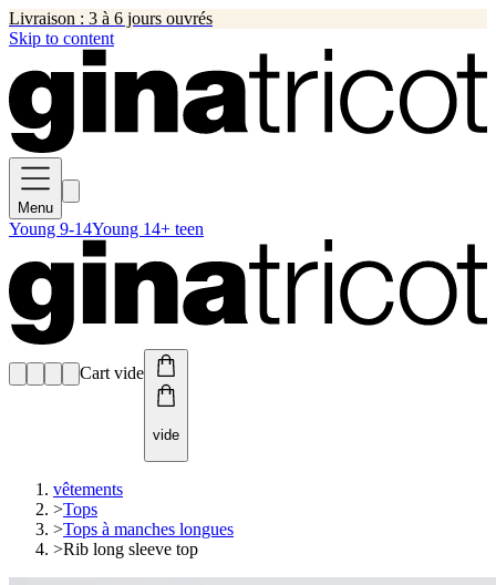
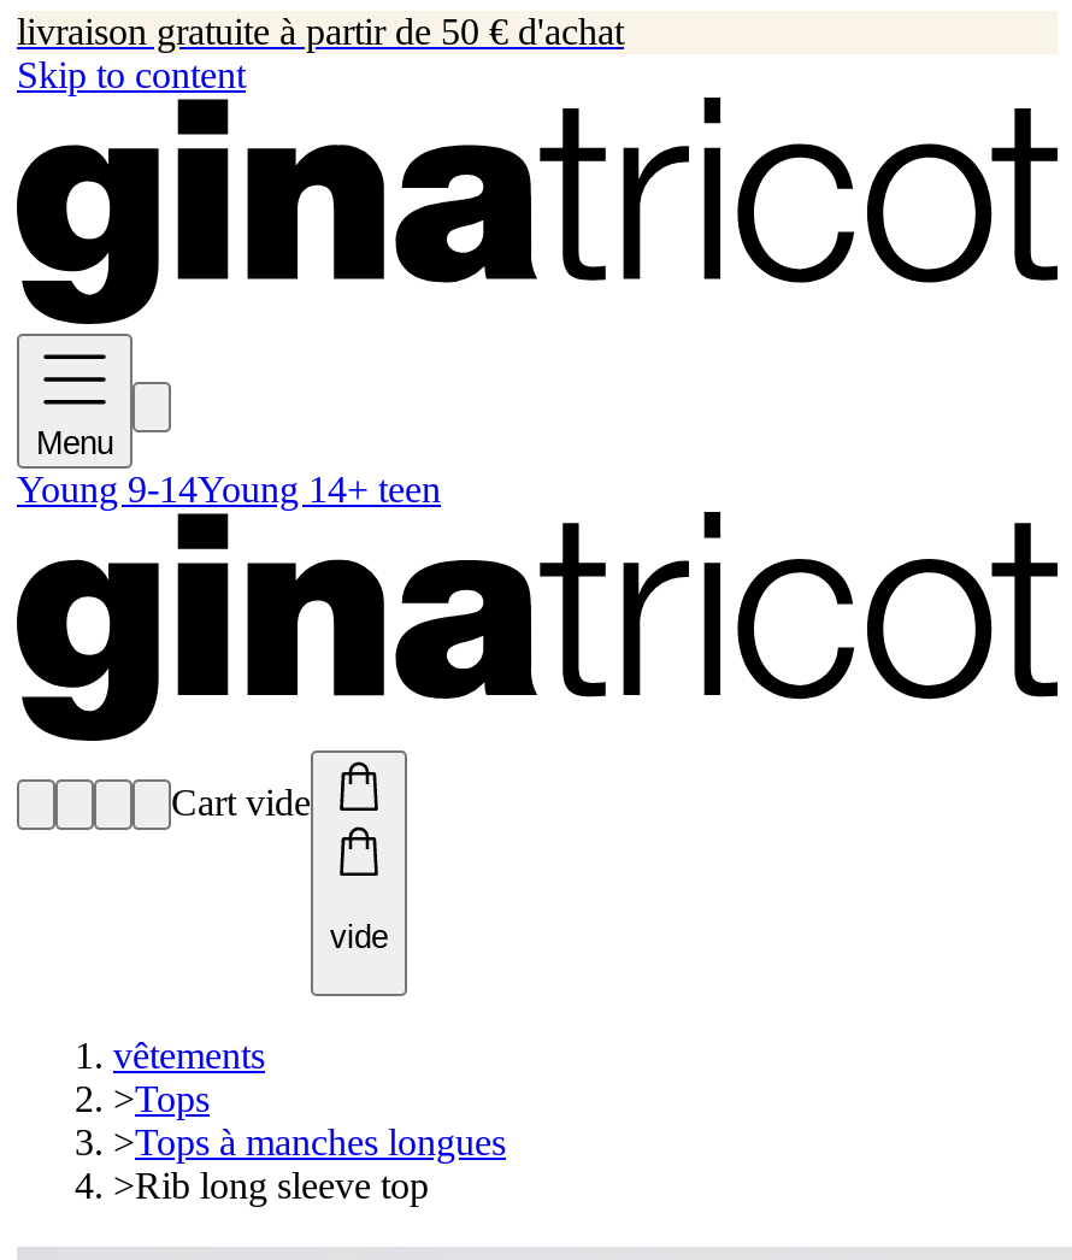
- Livraison : 3 à 6 jours ouvrés
+ livraison gratuite à partir de 50 € d'achat
